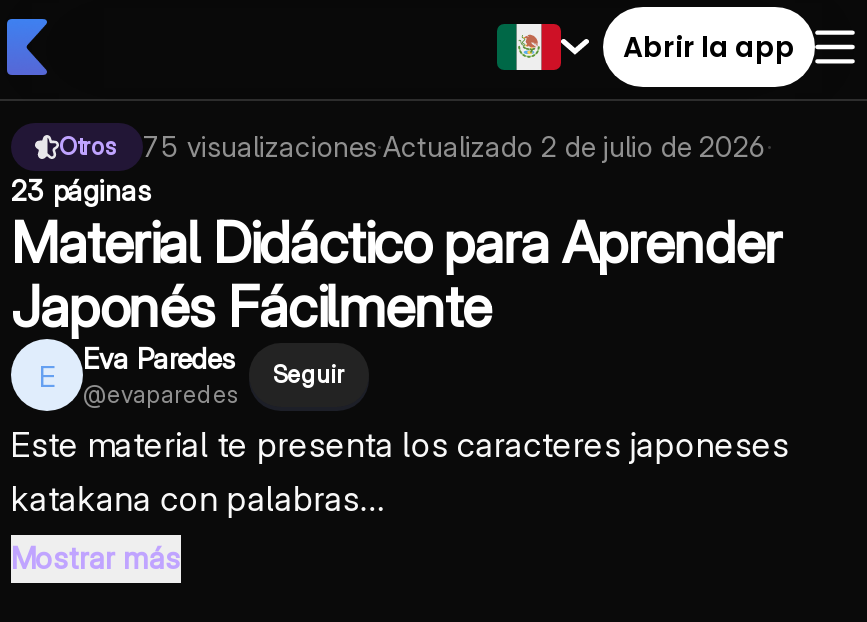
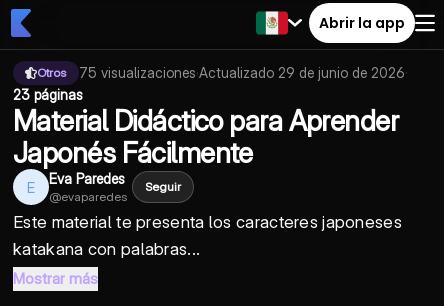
- 75 visualizaciones·Actualizado 2 de julio de 2026 ·
+ 75 visualizaciones·Actualizado 29 de junio de 2026 ·
